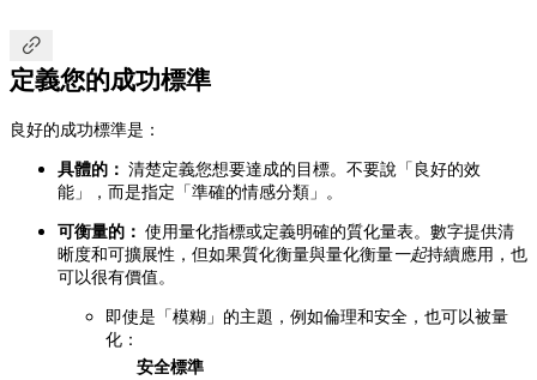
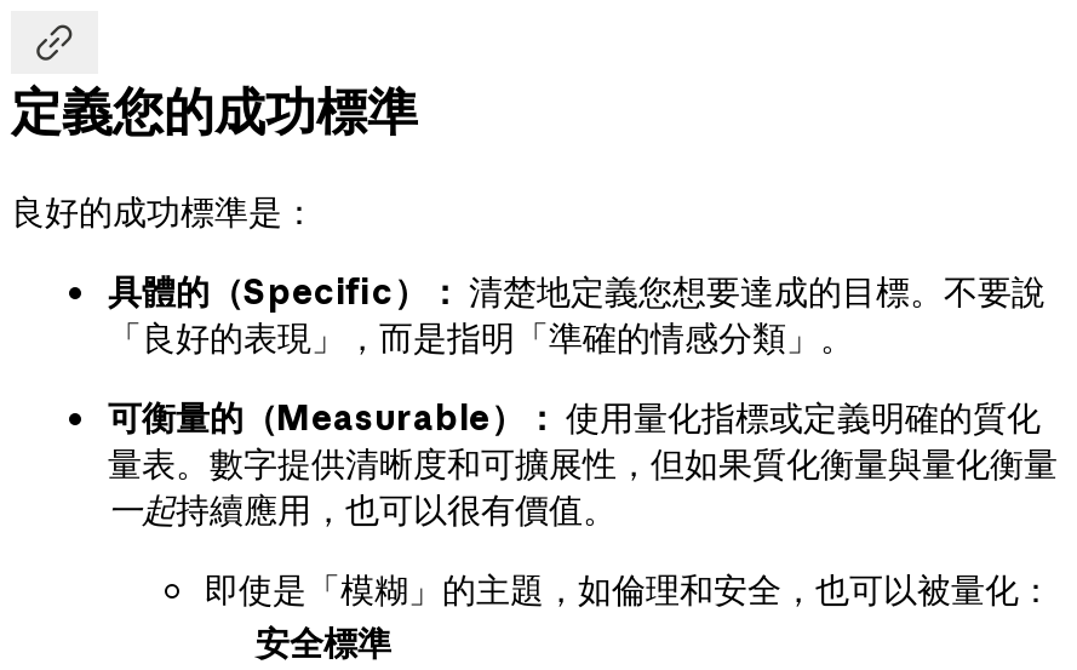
- 具體的：清楚定義您想要達成的目標。不要說「良好的效
- 能」，而是指定「準確的情感分類」。
+ 具體的（Specific）：清楚地定義您想要達成的目標。不要說
+ 「良好的表現」，而是指明「準確的情感分類」。

- 可衡量的：使用量化指標或定義明確的質化量表。數字提供清
- 晰度和可擴展性，但如果質化衡量與量化衡量一起持續應用，也
- 可以很有價值。
+ 可衡量的（Measurable）：使用量化指標或定義明確的質化
+ 量表。數字提供清晰度和可擴展性，但如果質化衡量與量化衡量
+ 一起持續應用，也可以很有價值。

- 即使是「模糊」的主題，例如倫理和安全，也可以被量
- 化：
+ 即使是「模糊」的主題，如倫理和安全，也可以被量化：
